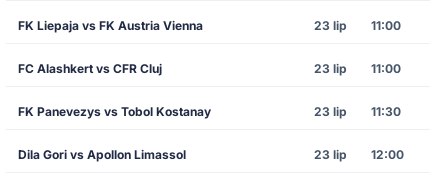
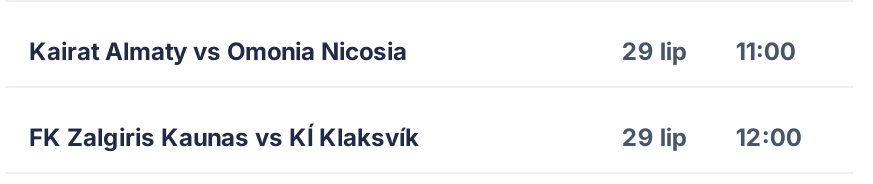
- FK Liepaja vs FK Austria Vienna
- 23 lip
+ Kairat Almaty vs Omonia Nicosia
+ 29 lip

- FC Alashkert vs CFR Cluj
- 23 lip
- 11:00
- FK Panevezys vs Tobol Kostanay
- 23 lip
- 11:30
- Dila Gori vs Apollon Limassol
- 23 lip
+ FK Zalgiris Kaunas vs KÍ Klaksvík
+ 29 lip
